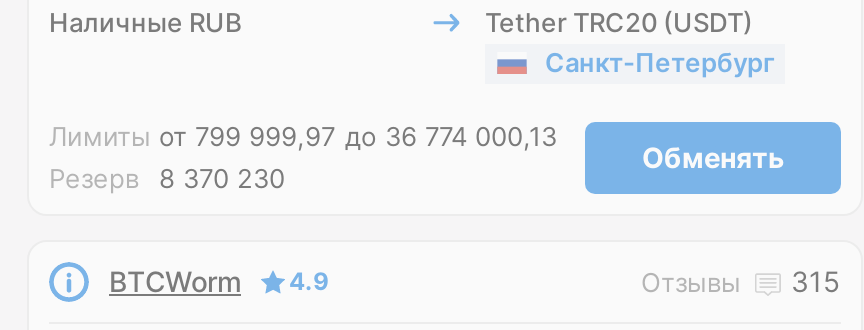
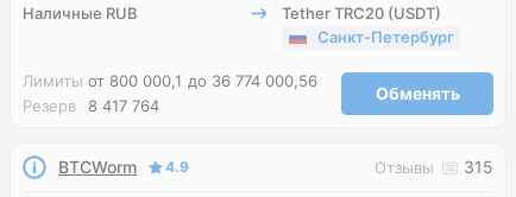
- Лимиты от 799 999,97 до 36 774 000,13
+ Лимиты от 800 000,1 до 36 774 000,56

- Резерв 8 370 230
+ Резерв 8 417 764
